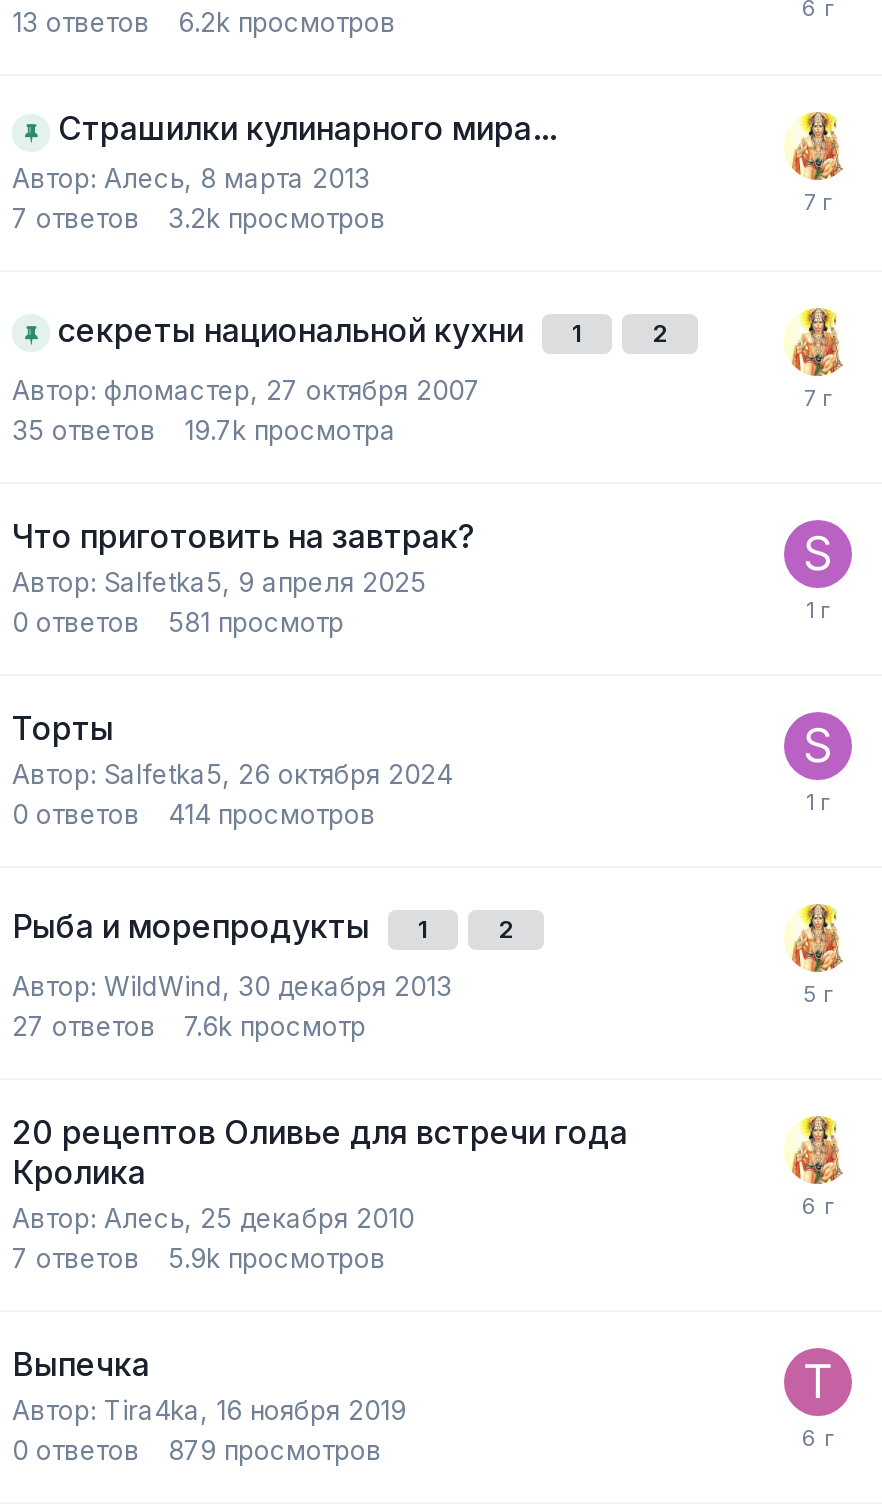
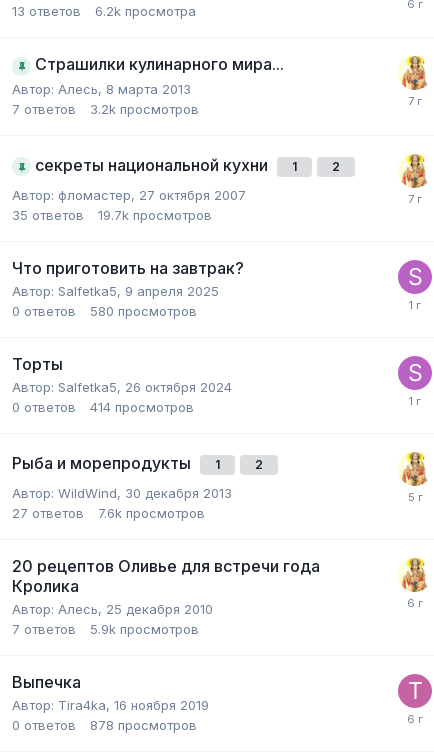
- 13 ответов 6.2k просмотров
+ 13 ответов 6.2k просмотра

- 35 ответов 19.7k просмотра
+ 35 ответов 19.7k просмотров

- 0 ответов 581 просмотр
+ 0 ответов 580 просмотров

- 27 ответов 7.6k просмотр
+ 27 ответов 7.6k просмотров

- 0 ответов 879 просмотров
+ 0 ответов 878 просмотров
